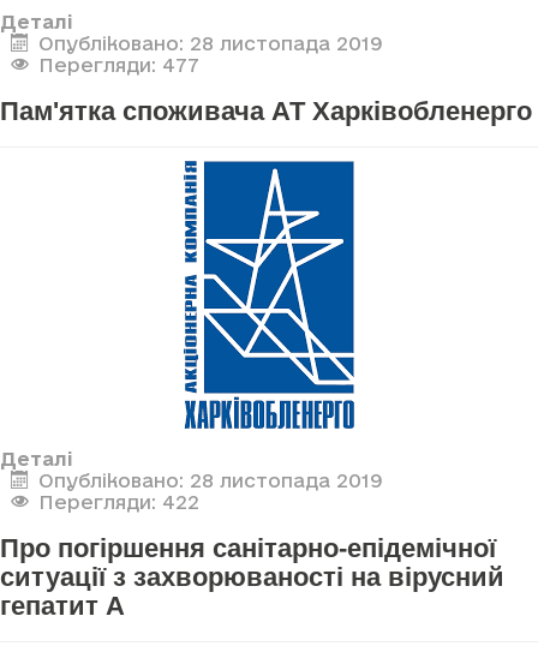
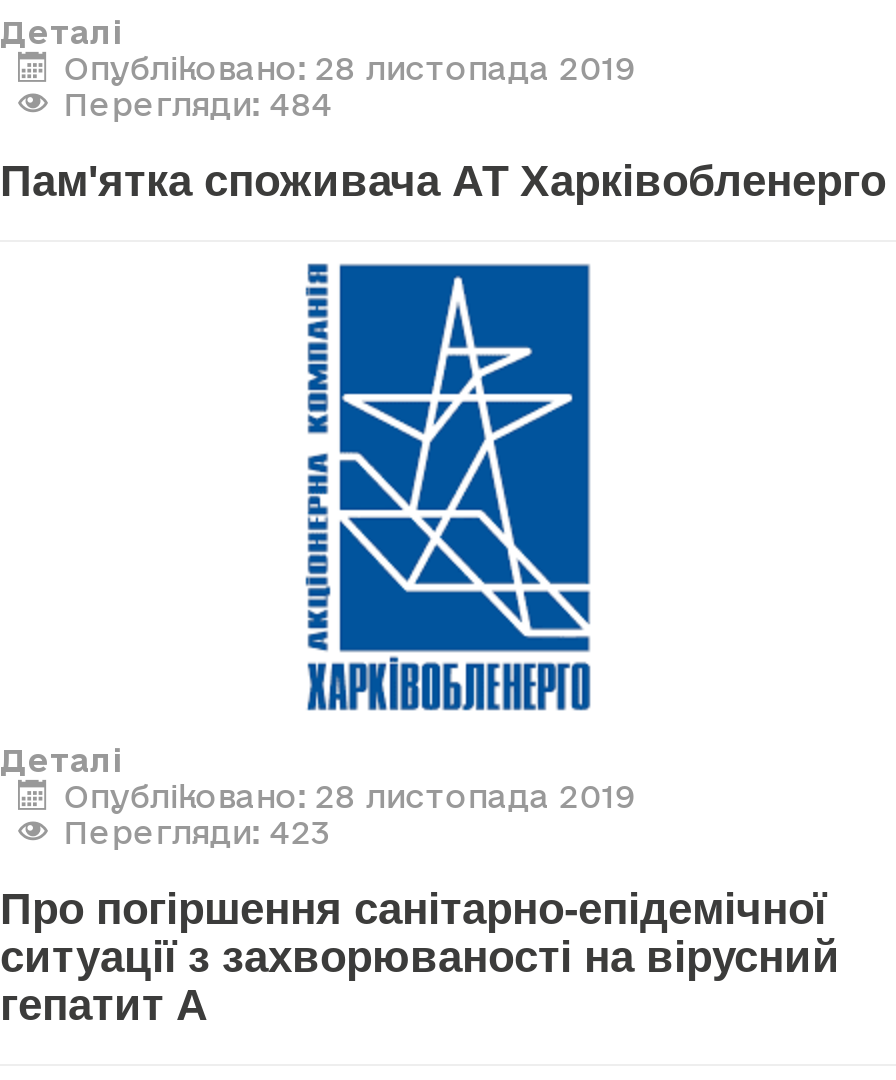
- Перегляди: 477
+ Перегляди: 484

- Перегляди: 422
+ Перегляди: 423
